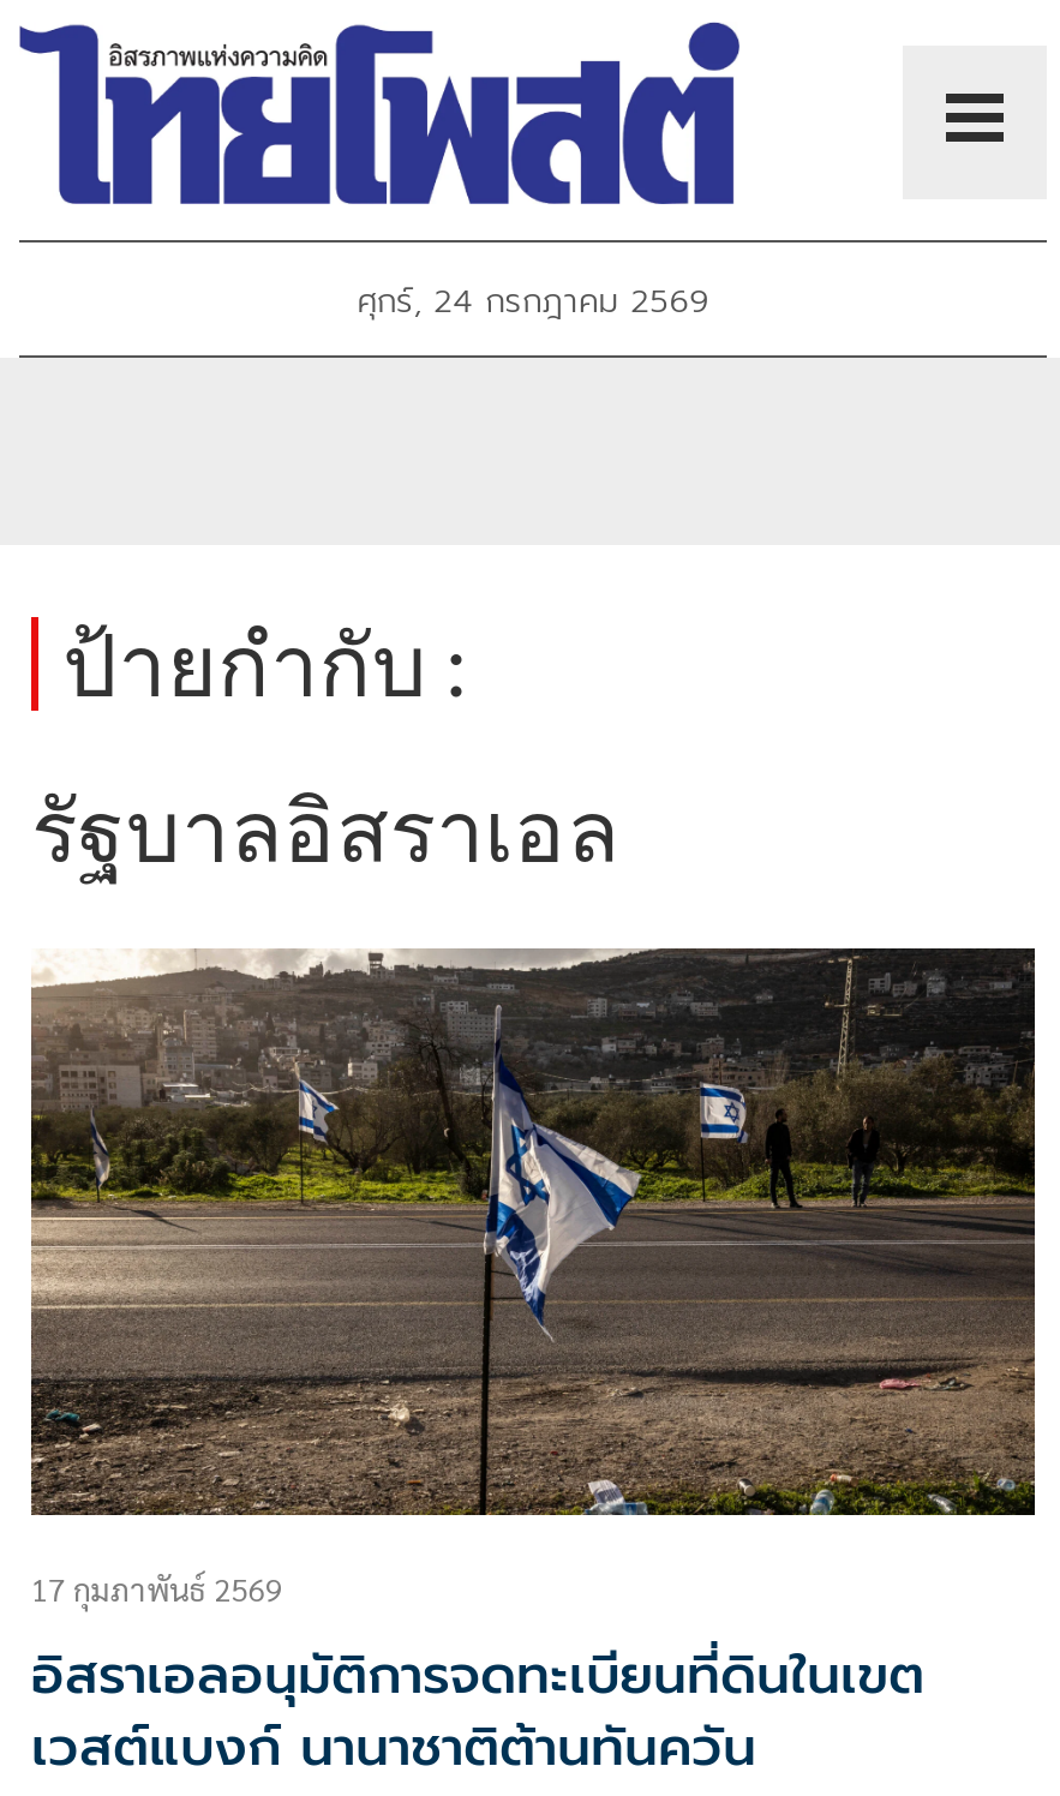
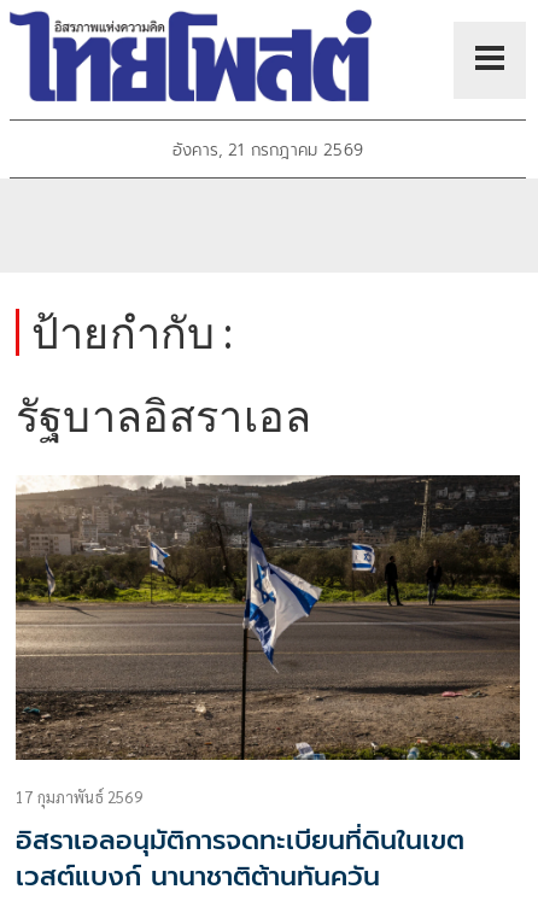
- ศุกร์, 24 กรกฎาคม 2569
+ อังคาร, 21 กรกฎาคม 2569
